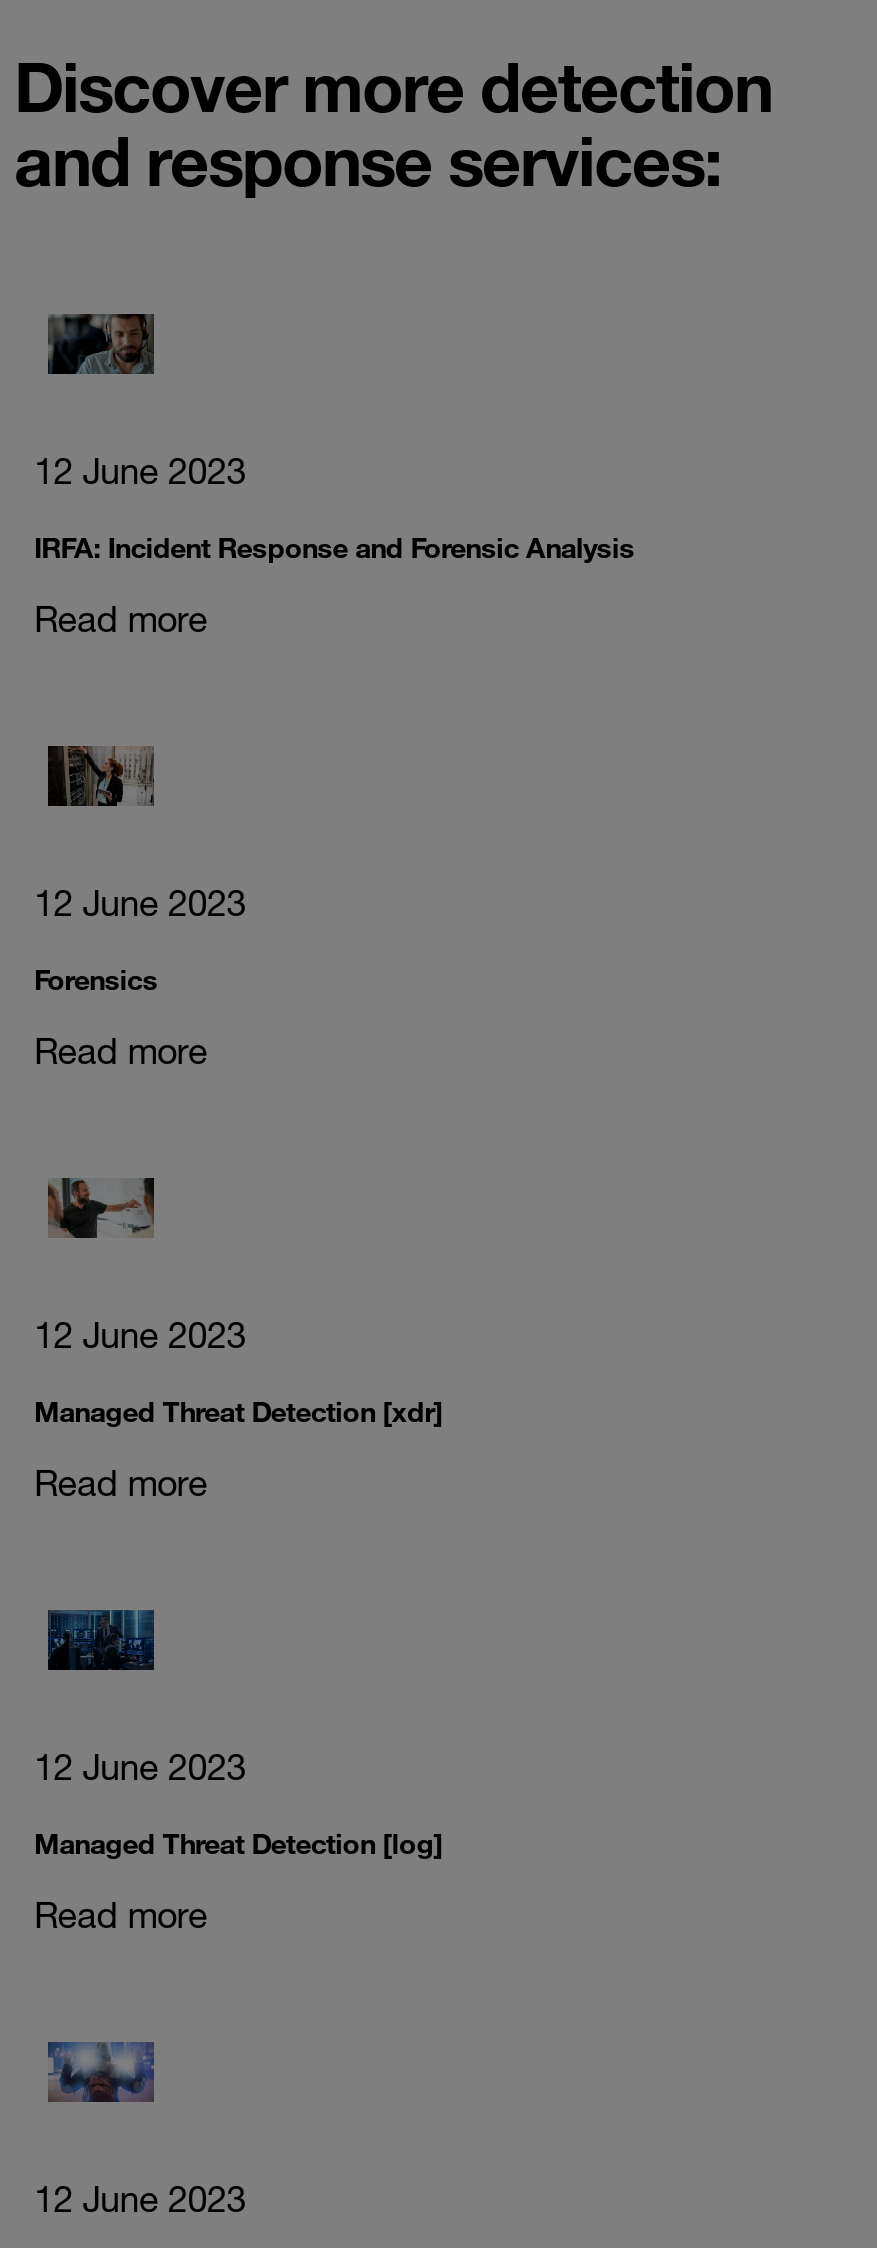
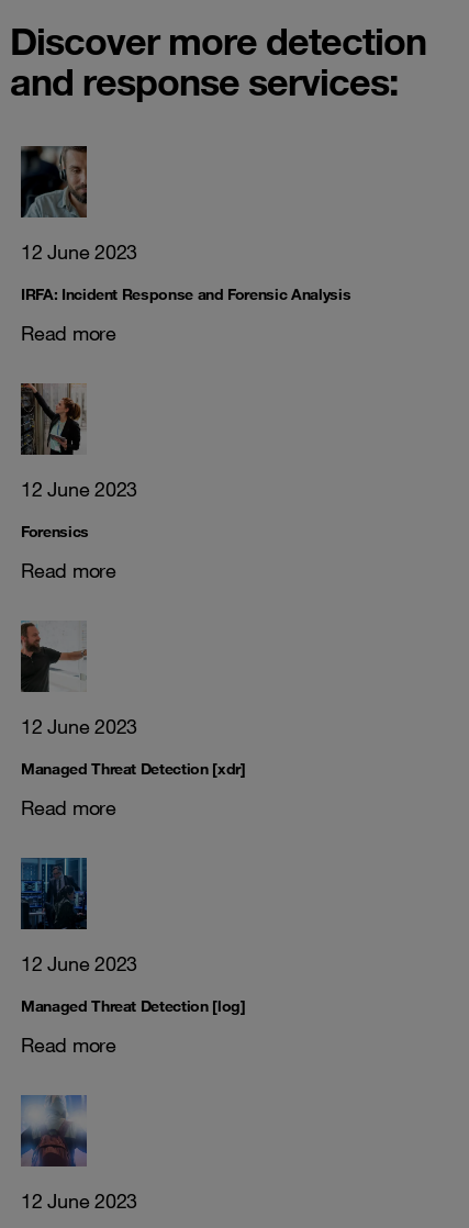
- [image]
+ [image]

- [image]
+ [image]

- [image]
+ [image]

- [image]
+ [image]

- [image]
+ [image]
